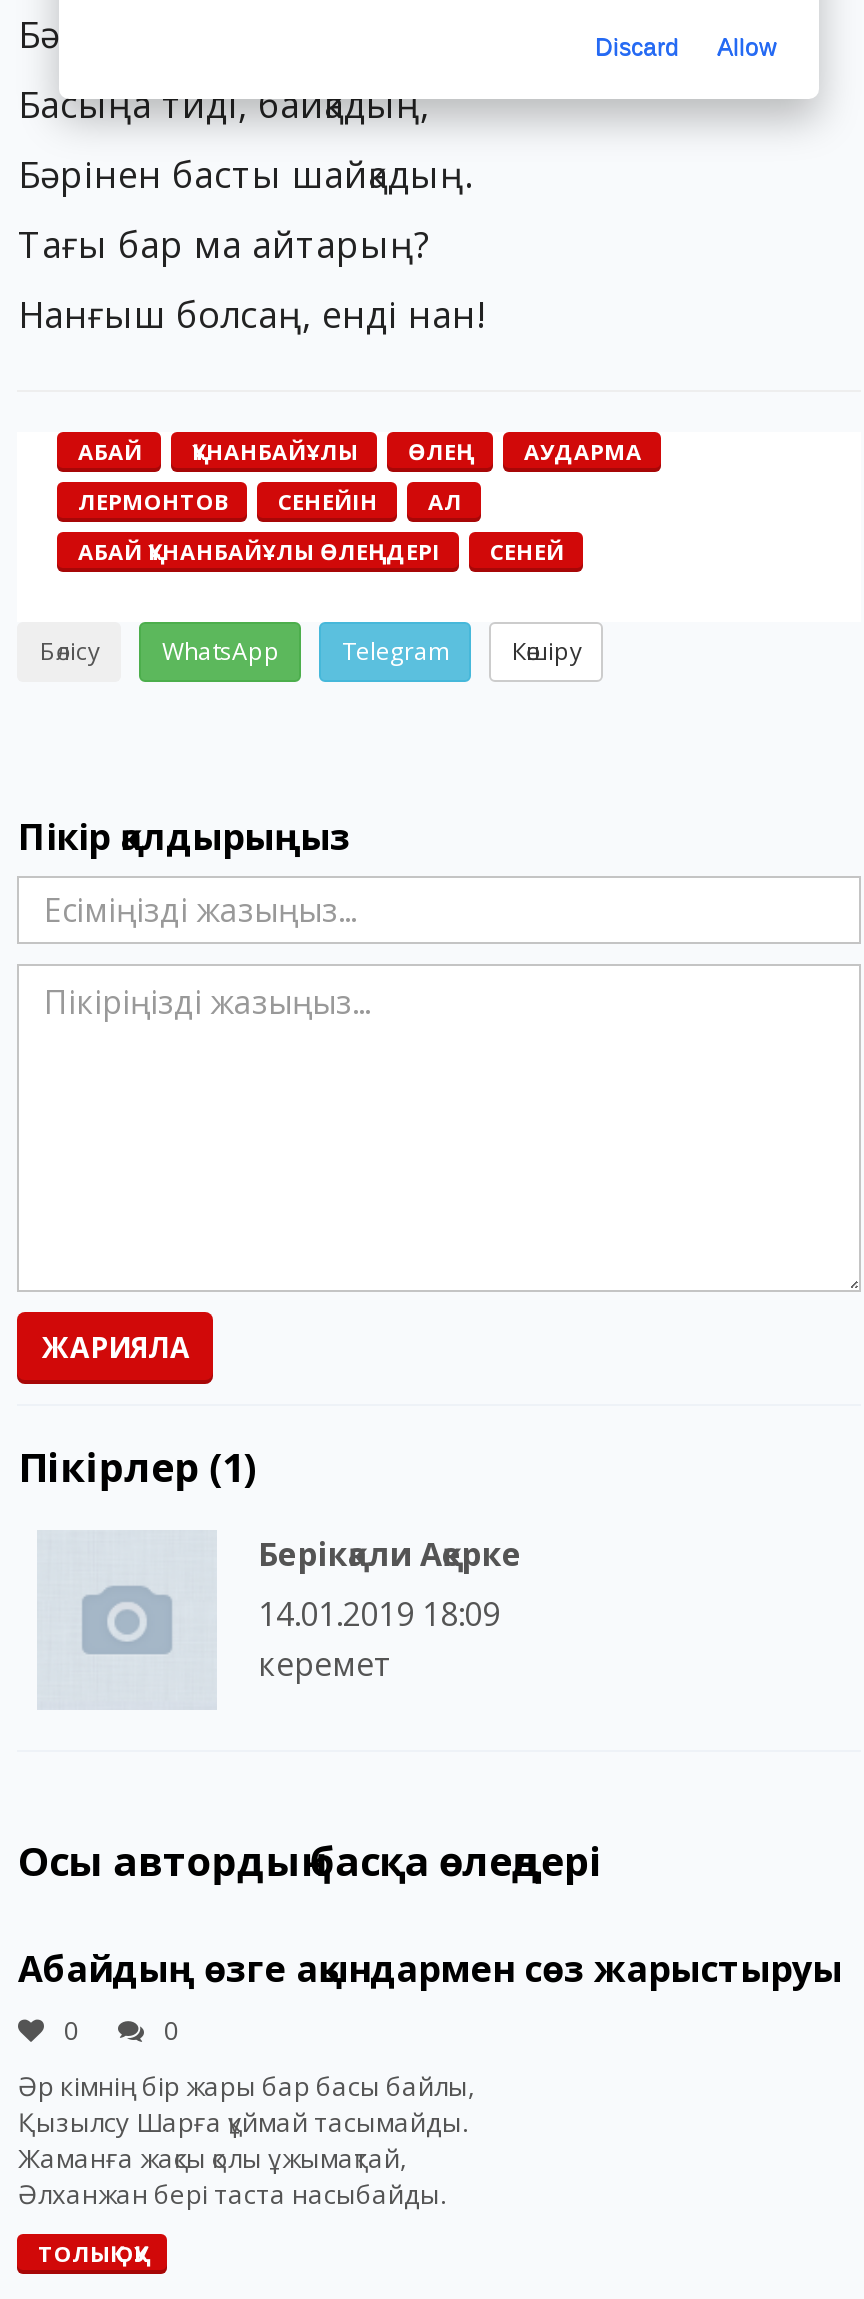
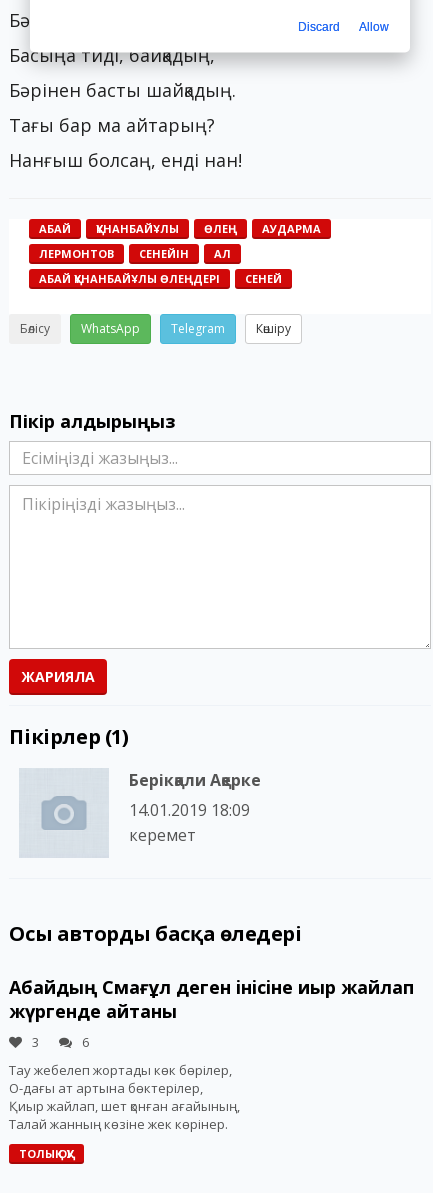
- Абайдың өзге ақындармен сөз жарыстыруы
- 0
- 0
+ Абайдың Смағұл деген iнiсiне қиыр жайлап
+ жүргенде айтқаны
+ 3
+ 6

- Әр кімнің бір жары бар басы байлы,
- Қызылсу Шарға құймай тасымайды.
- Жаманға жақсы қолы ұжымақтай,
- Әлханжан бері таста насыбайды.
+ Тау жебелеп жортады көк бөрілер,
+ О-дағы ат артына бөктерілер,
+ Қиыр жайлап, шет қонған ағайының,
+ Талай жанның көзіне жек көрінер.
